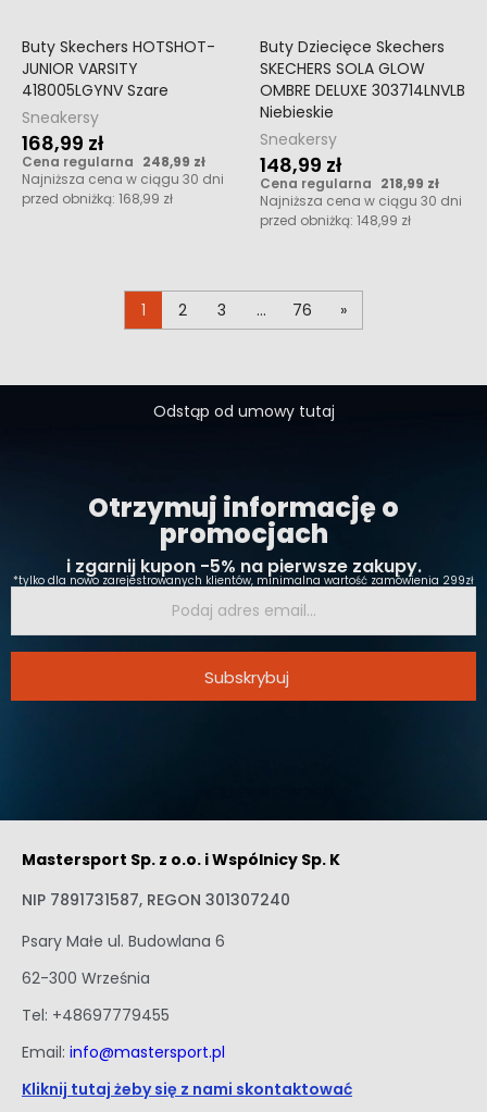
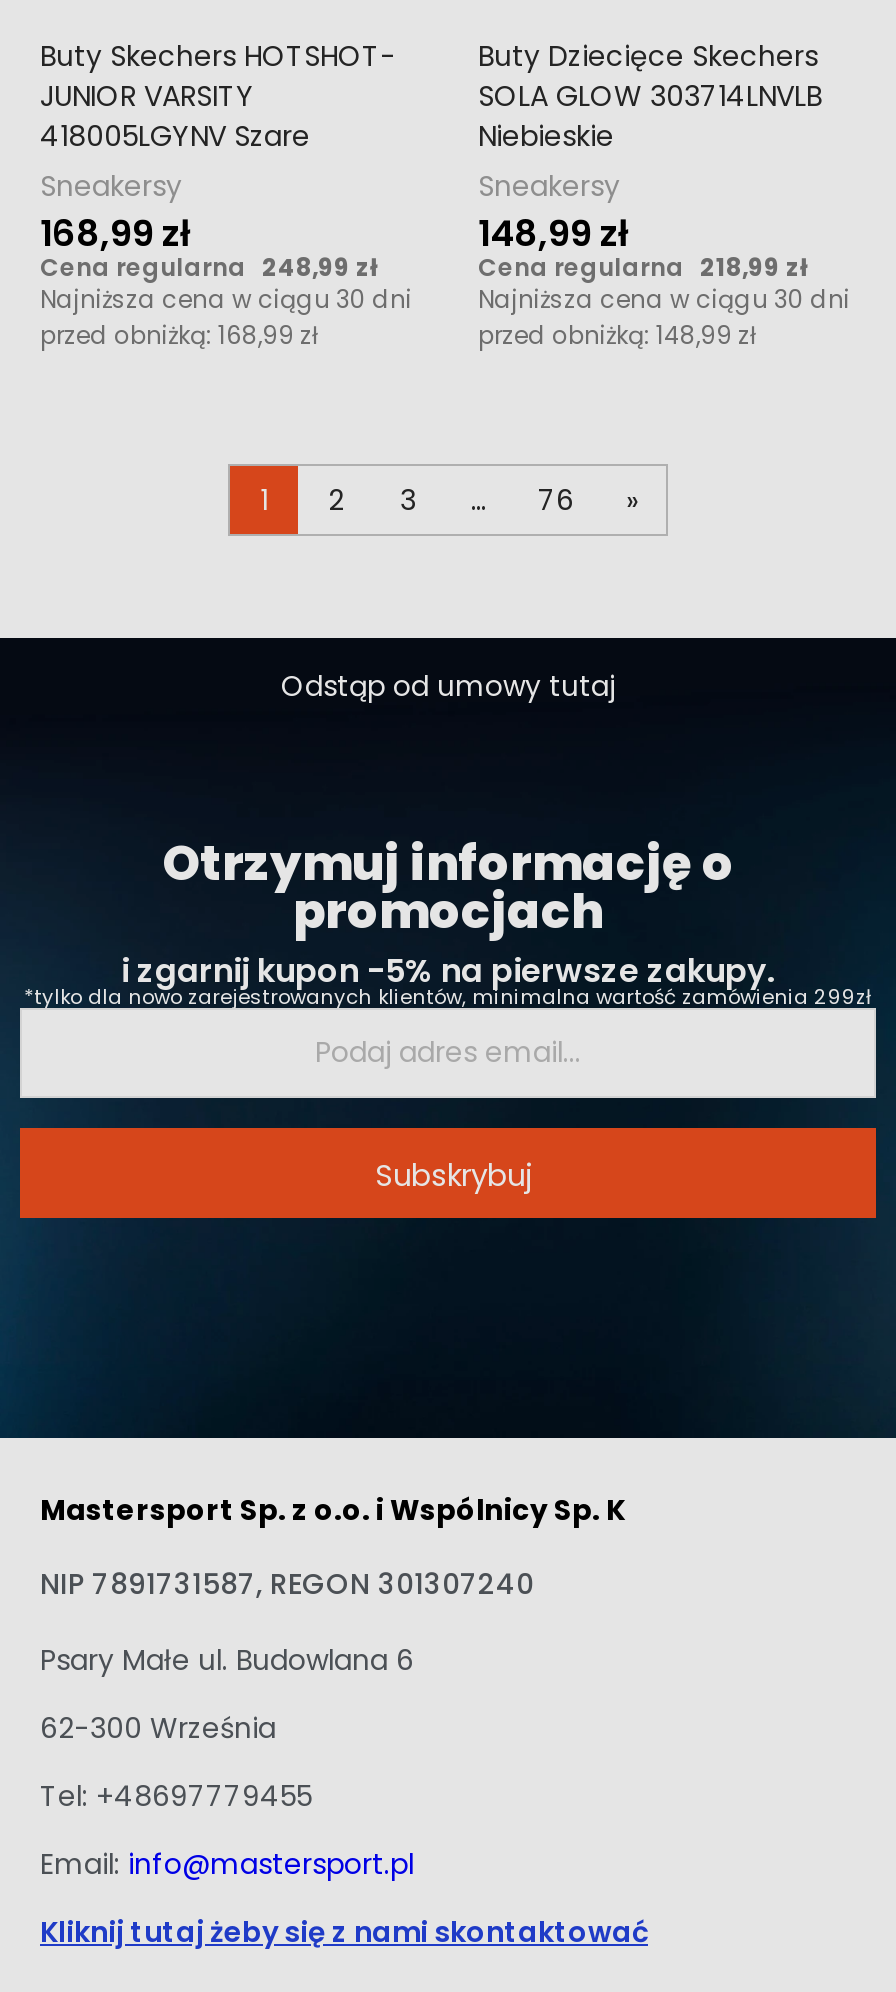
- SKECHERS SOLA GLOW
- OMBRE DELUXE 303714LNVLB
+ SOLA GLOW 303714LNVLB
